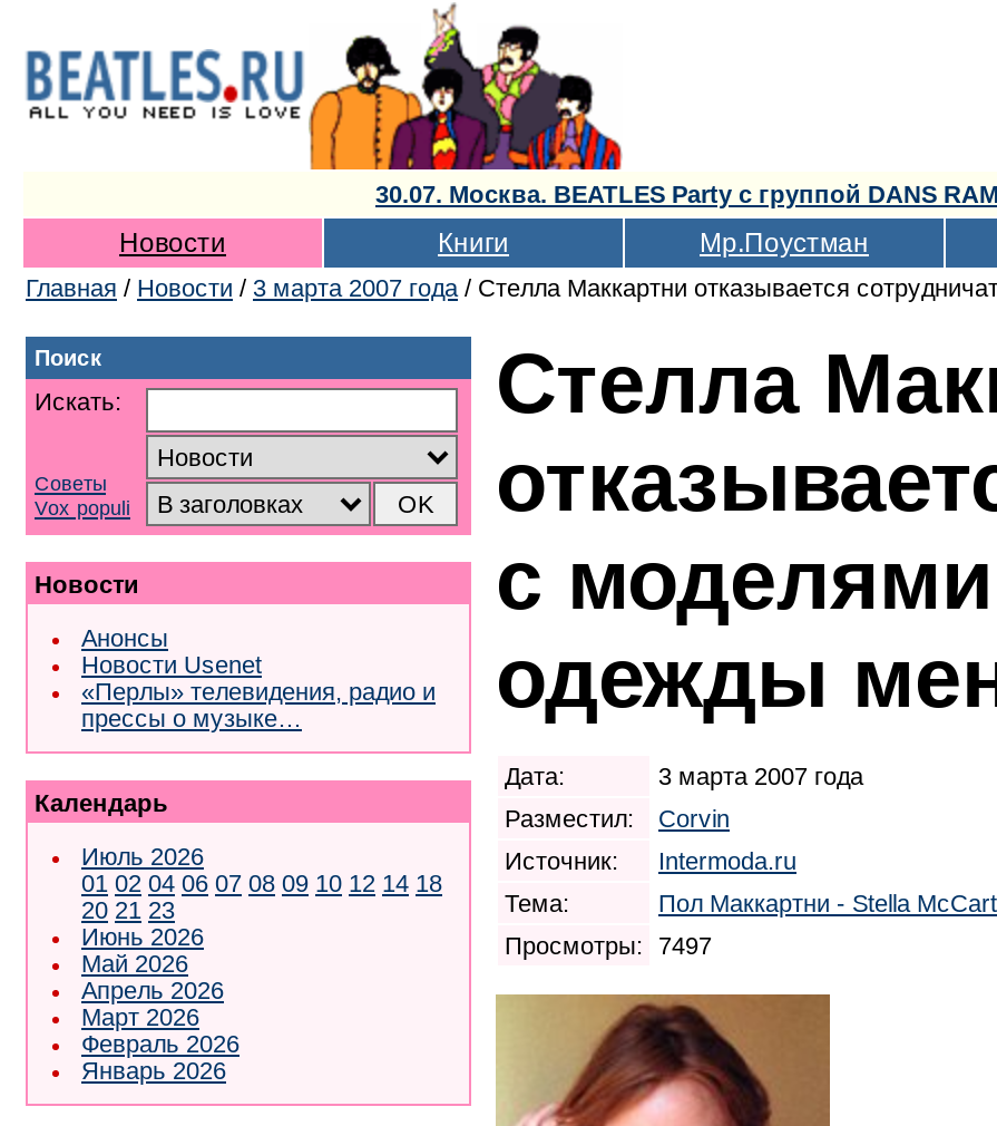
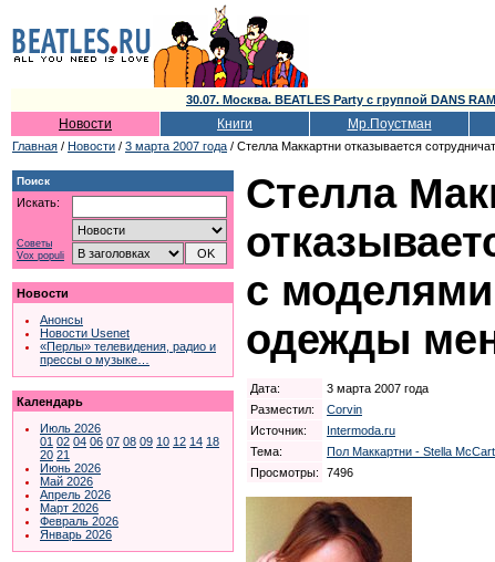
- 20 21 23
+ 20 21

- Просмотры: 7497
+ Просмотры: 7496
